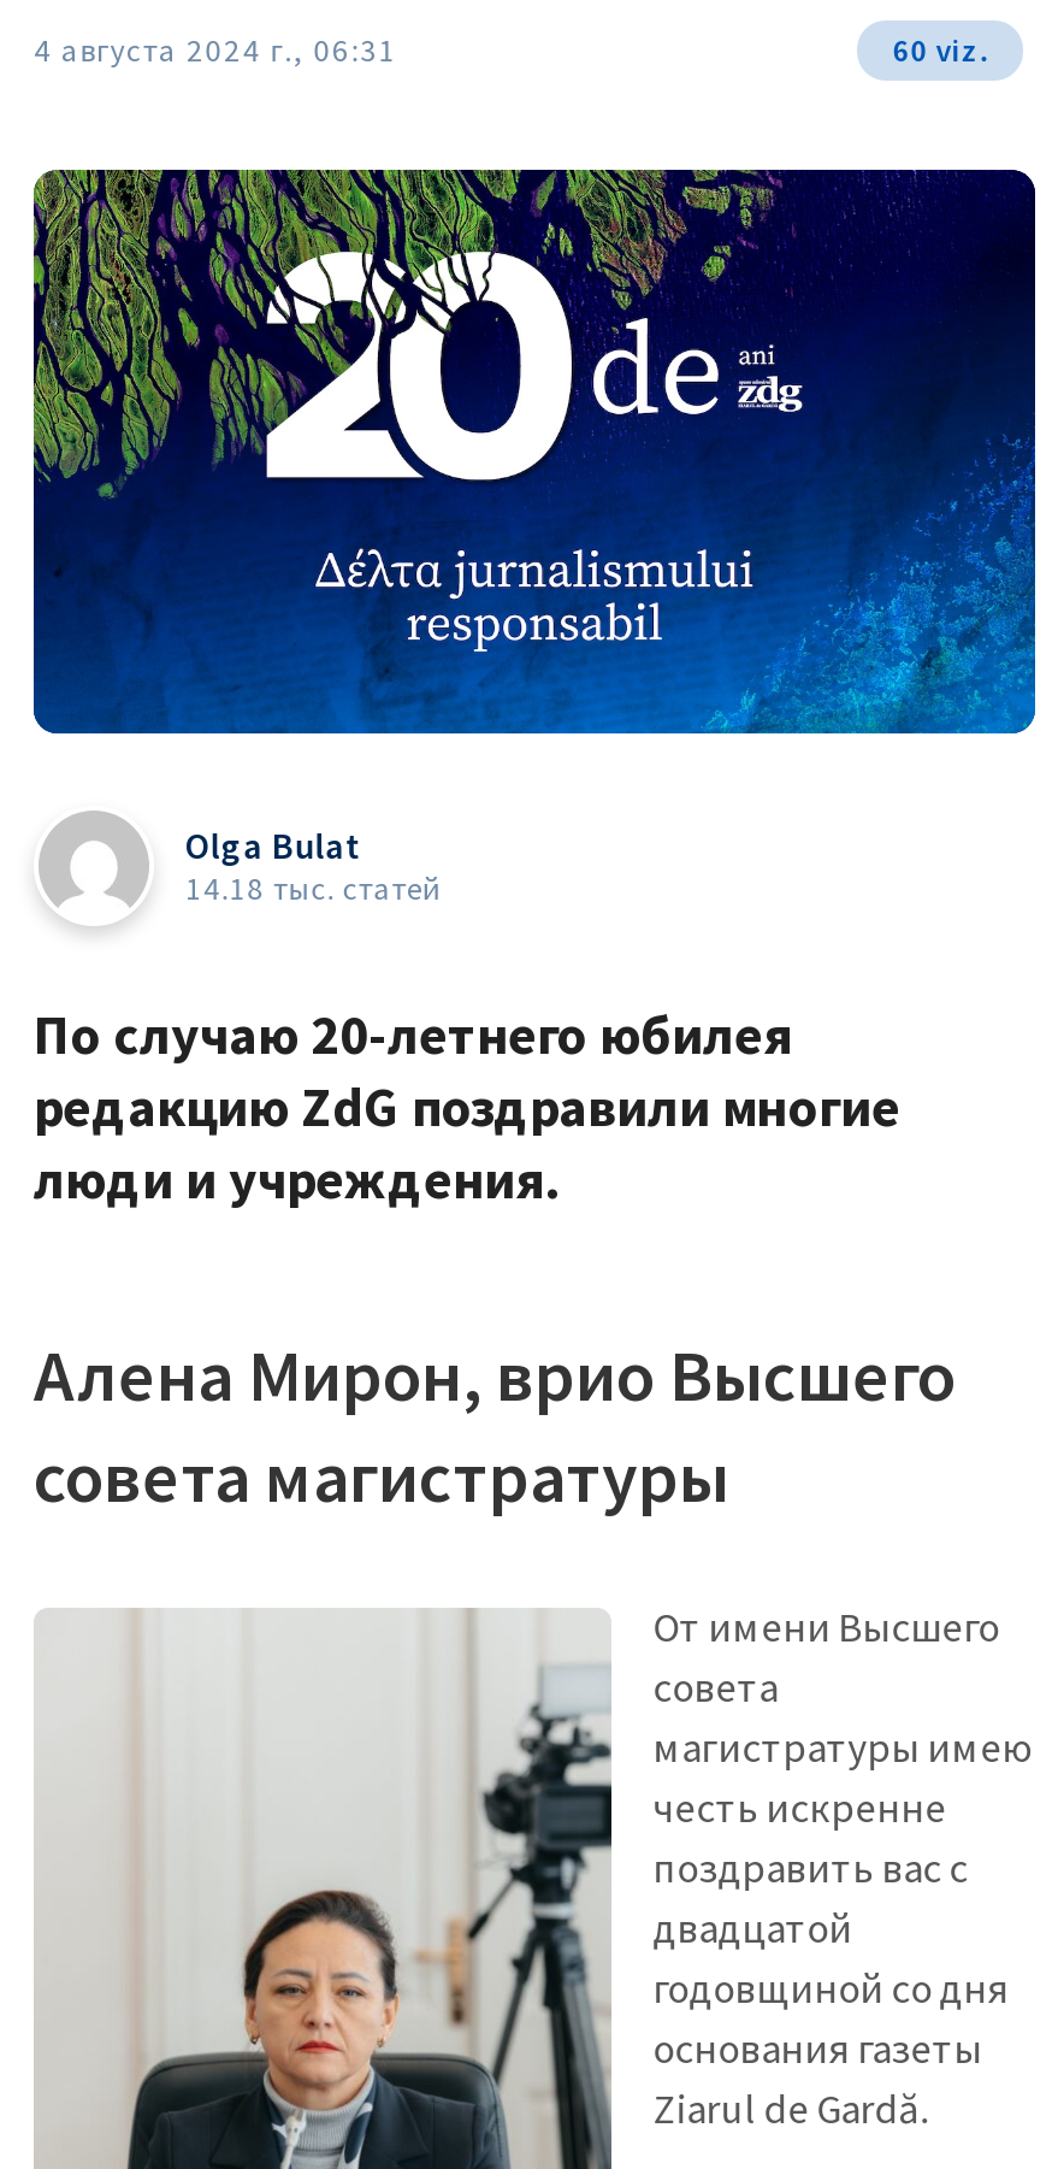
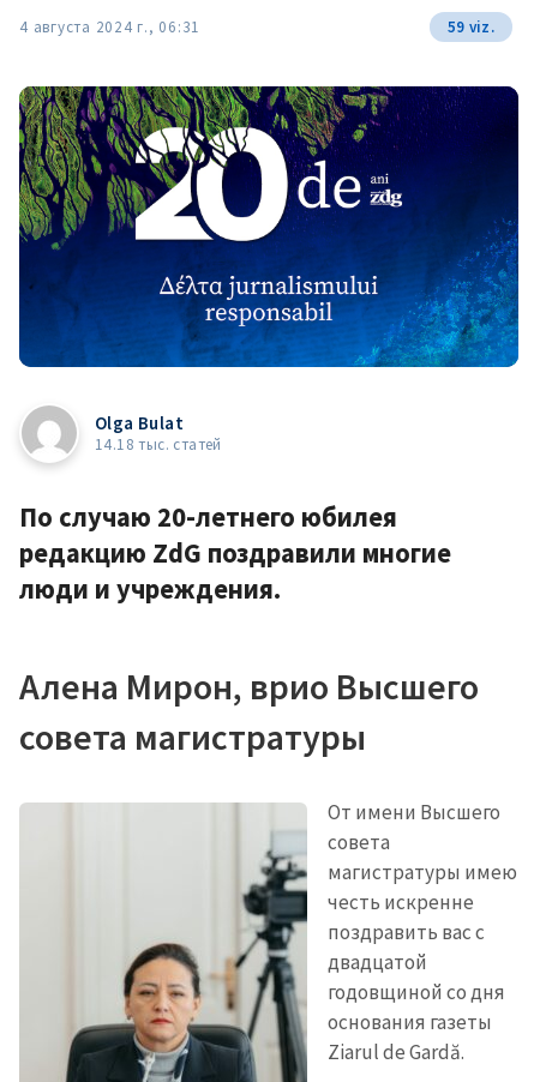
- 60 viz.
+ 59 viz.
